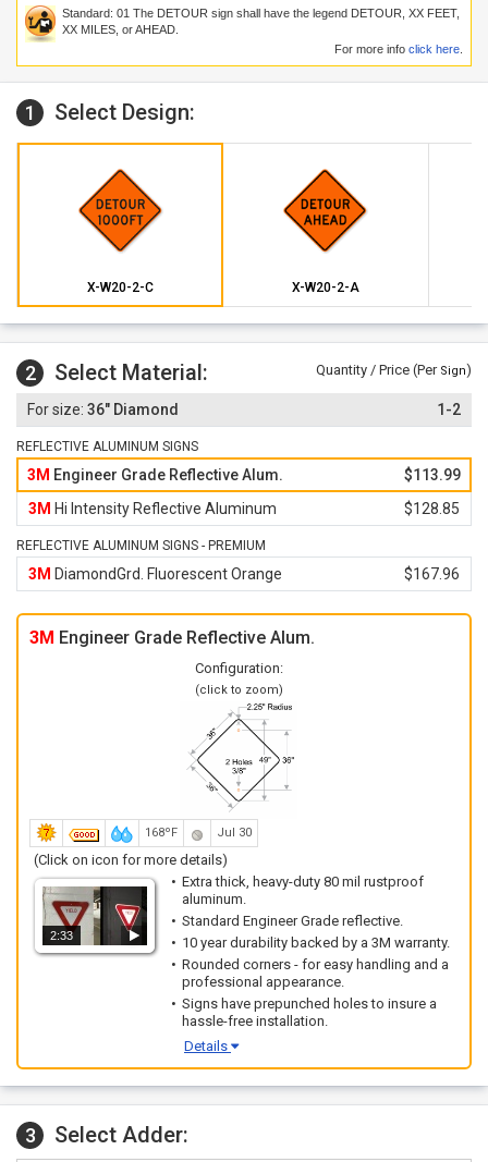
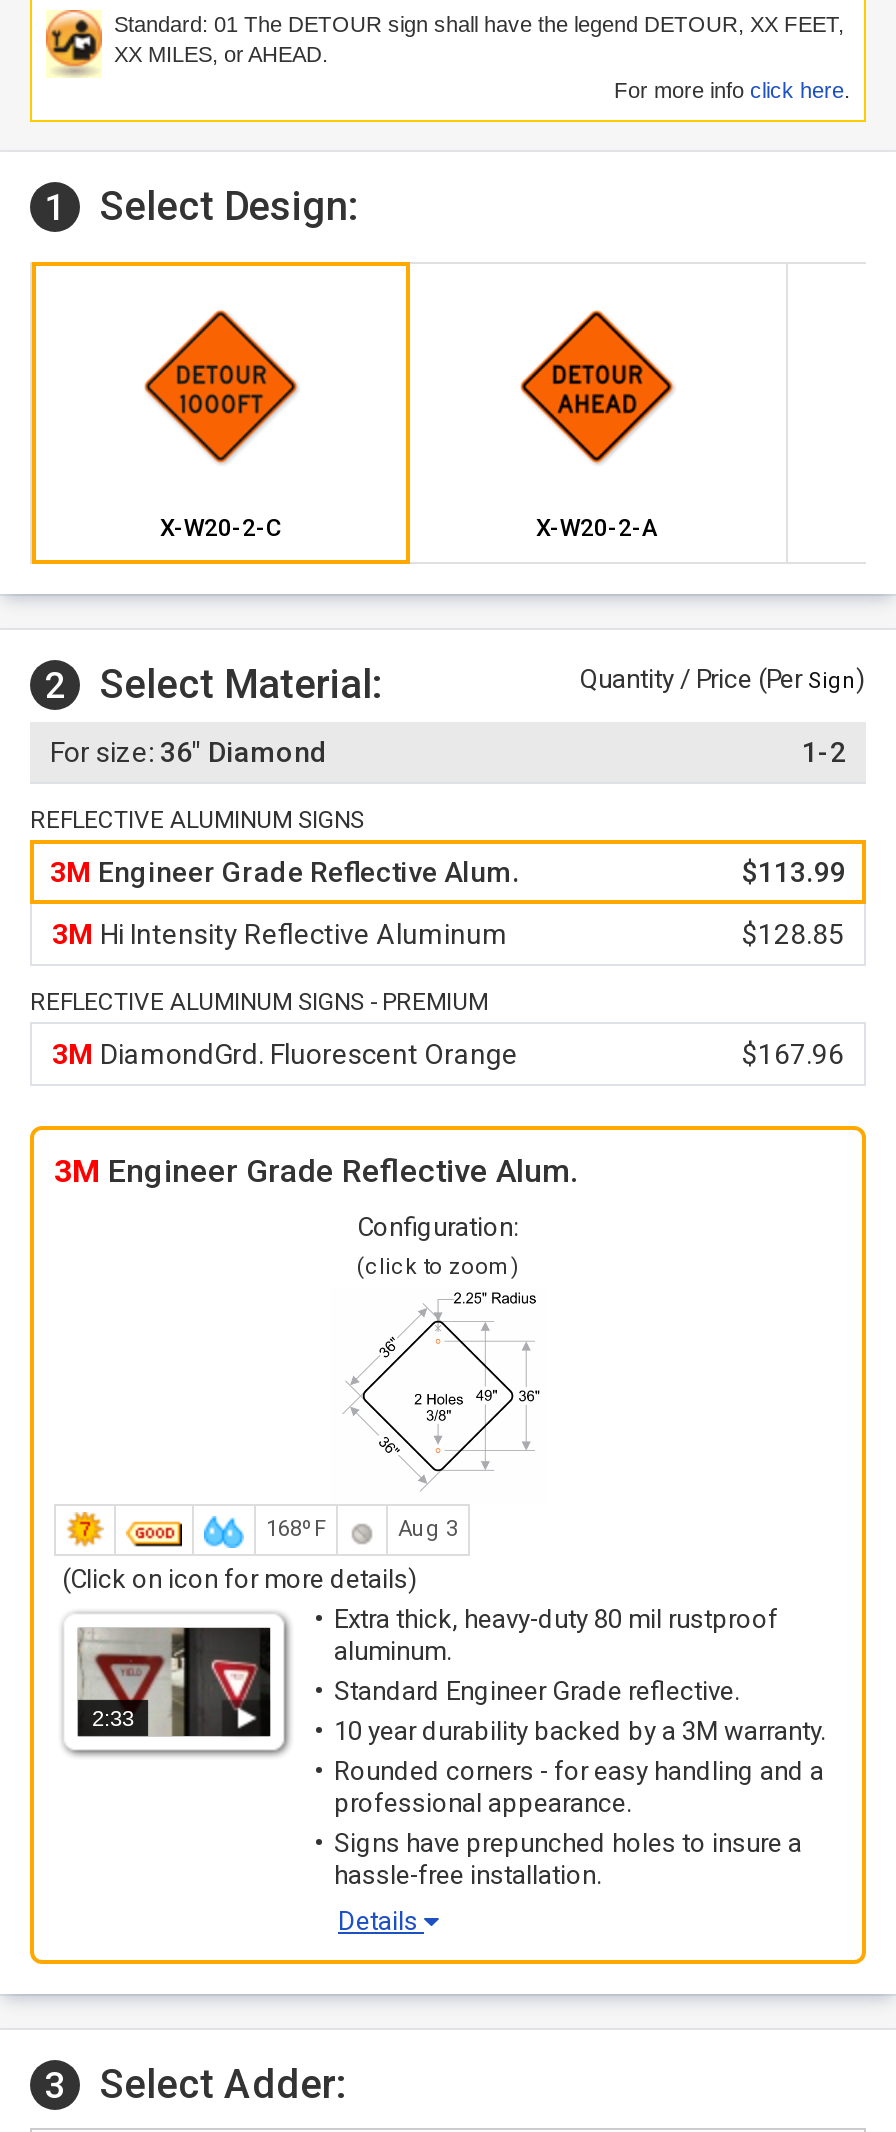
- Jul 30
+ Aug 3
